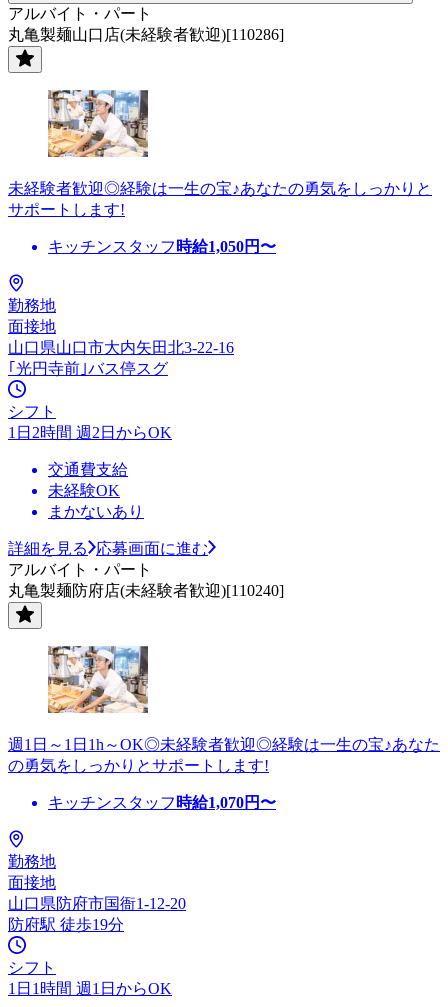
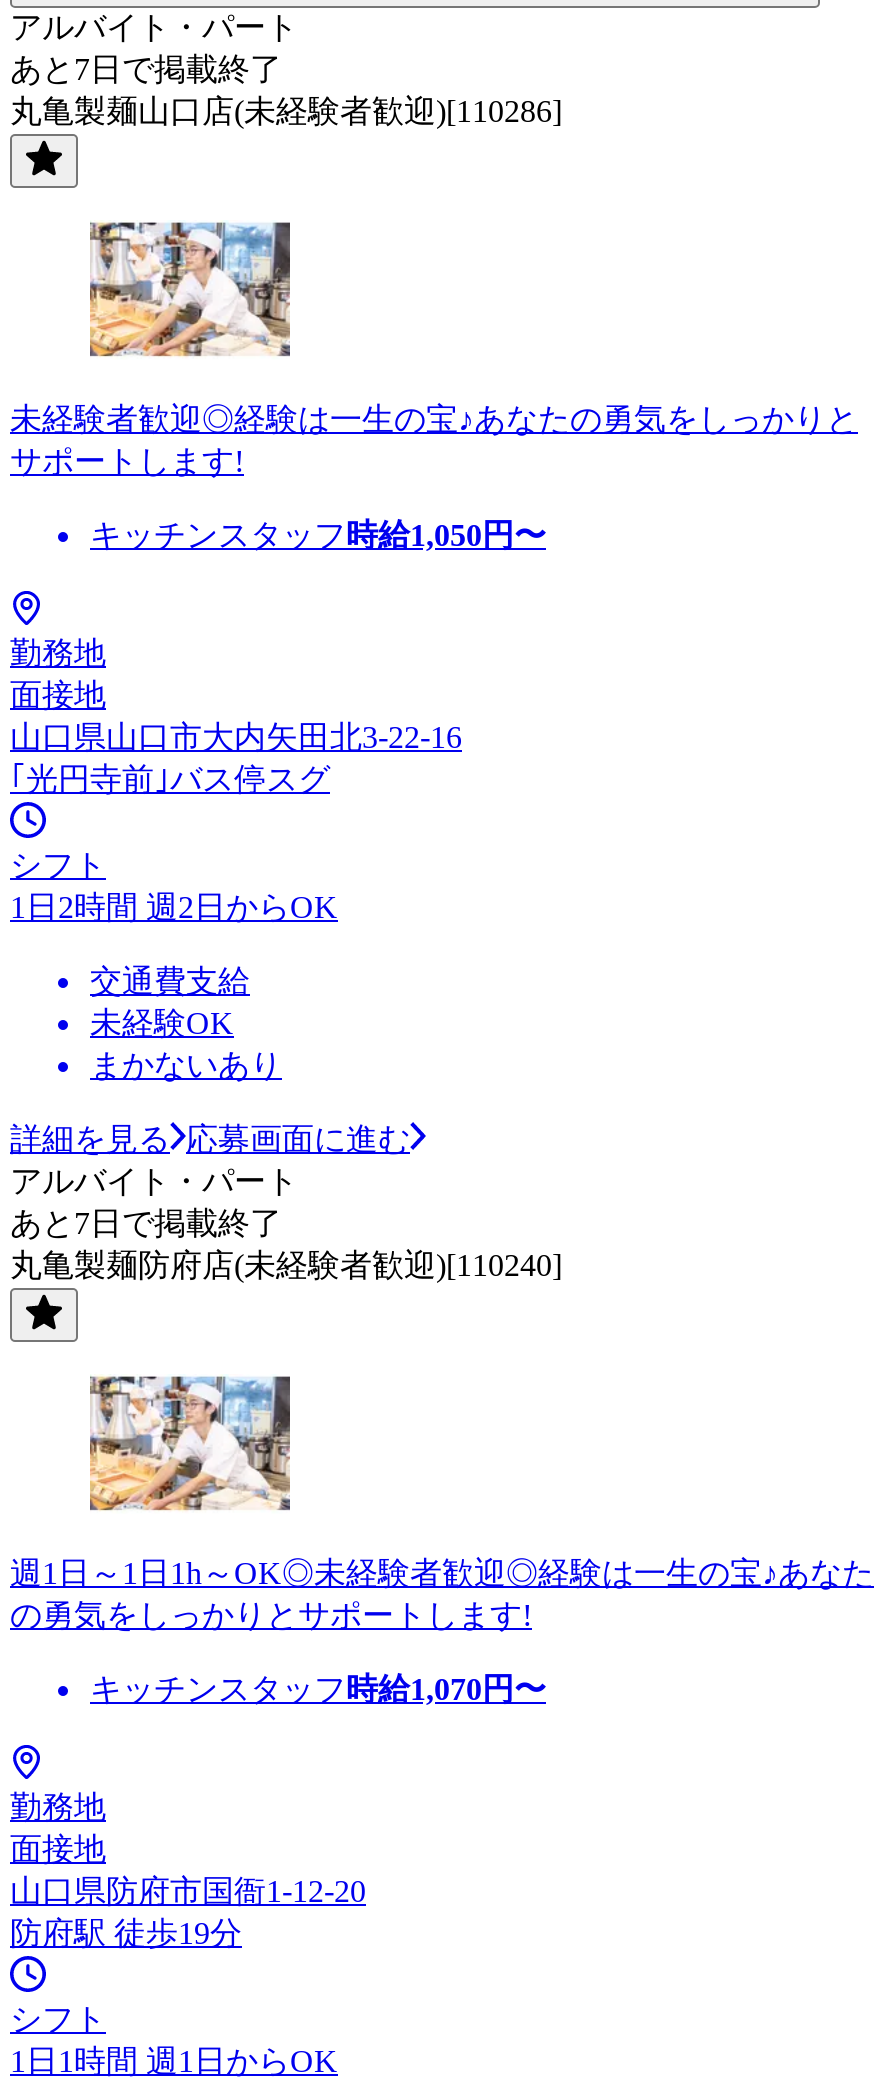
+ あと7日で掲載終了

+ あと7日で掲載終了
